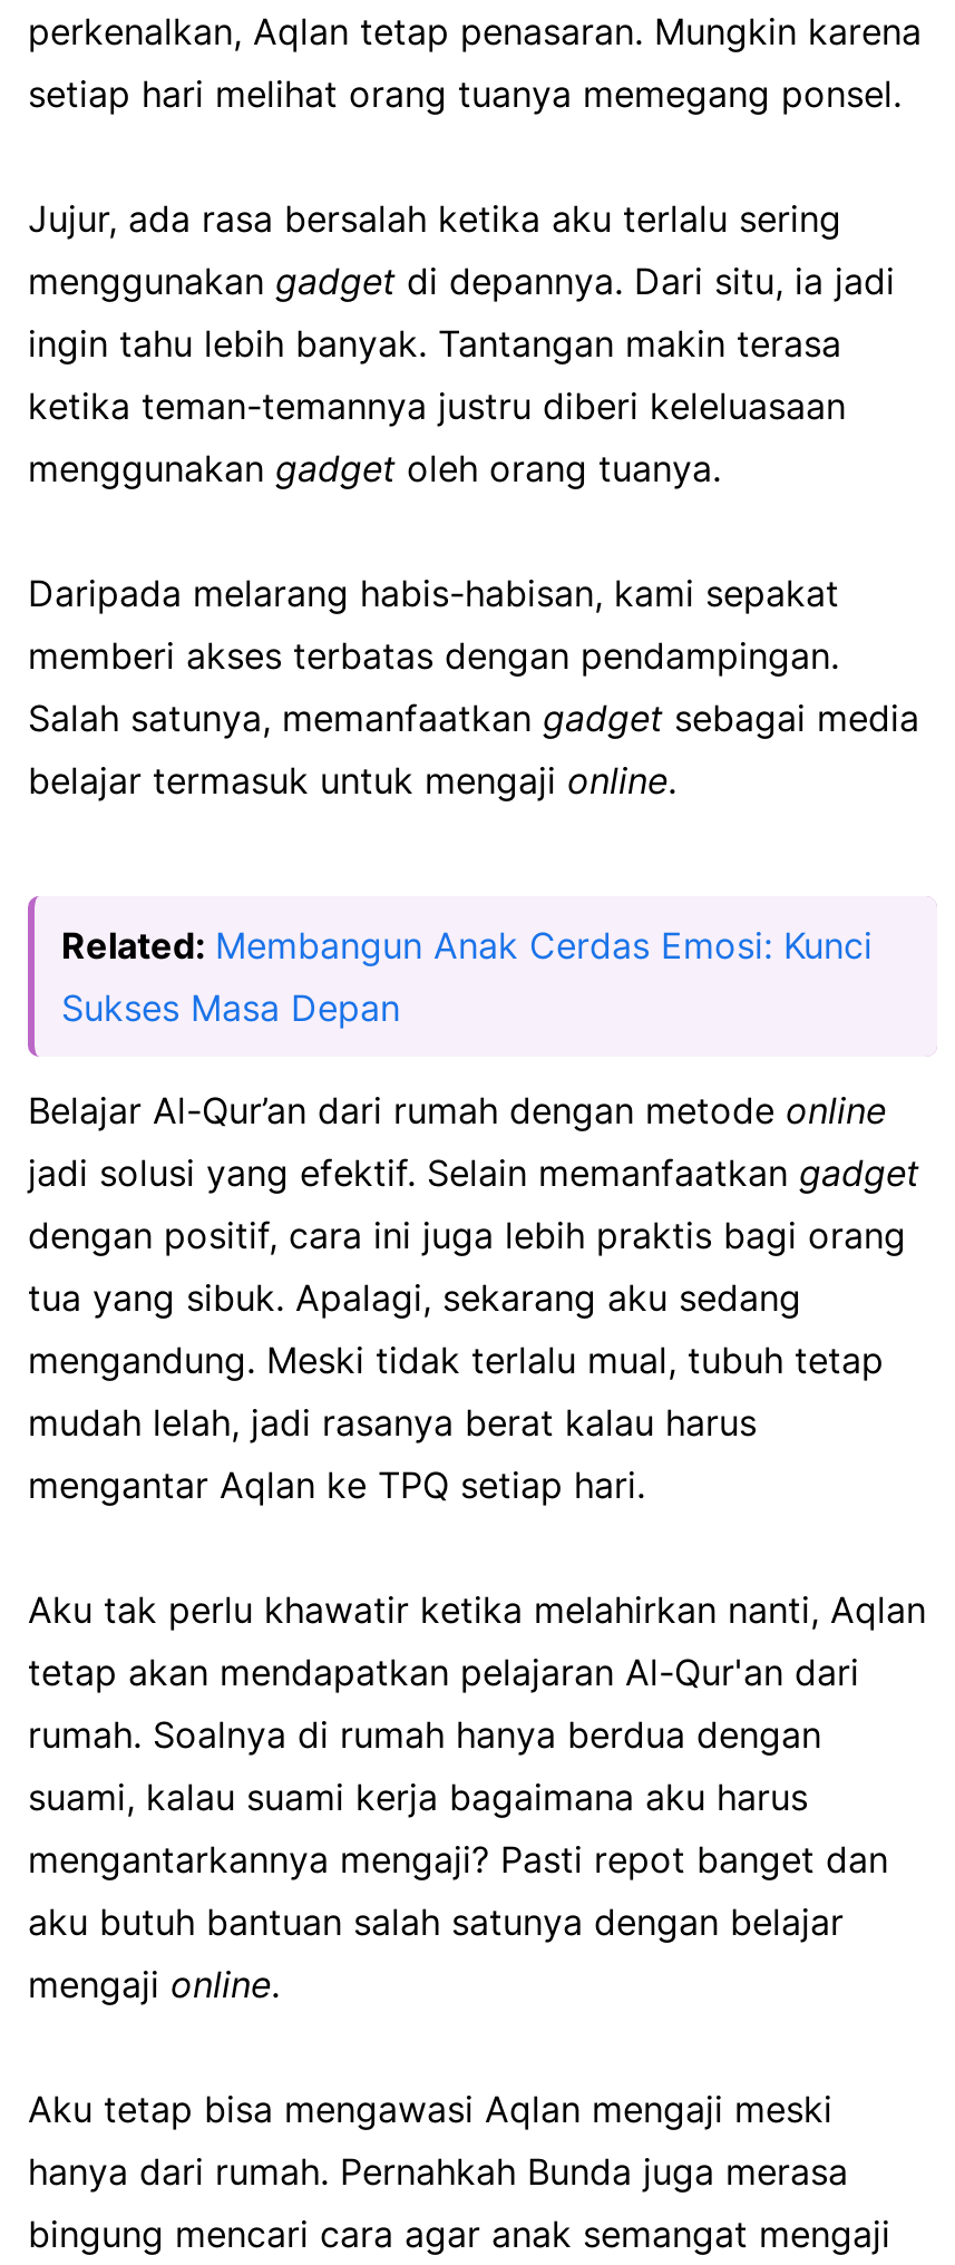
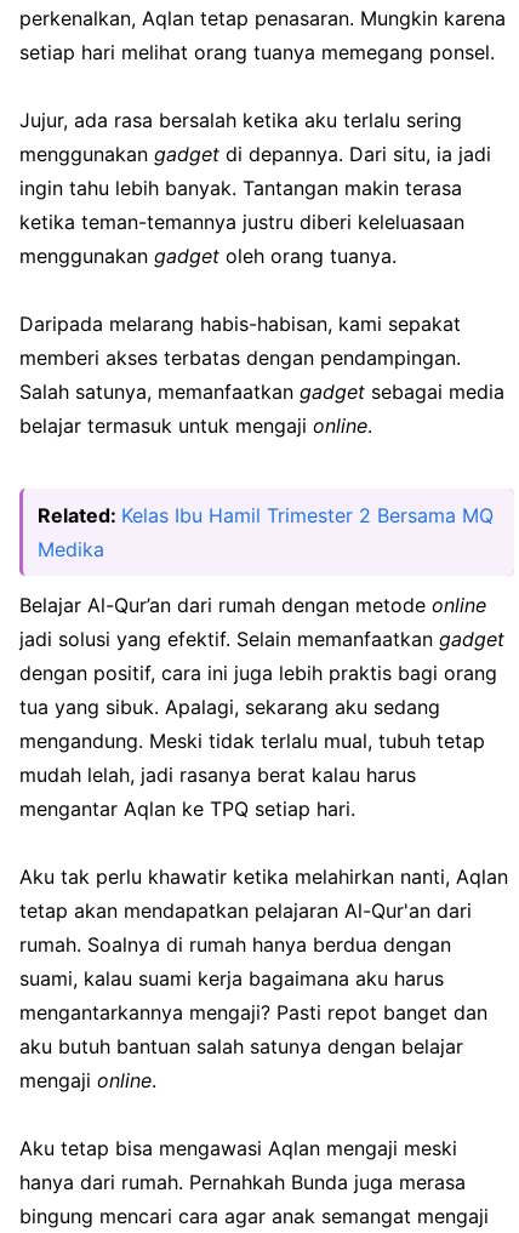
- Related: Membangun Anak Cerdas Emosi: Kunci
- Sukses Masa Depan
+ Related: Kelas Ibu Hamil Trimester 2 Bersama MQ
+ Medika
